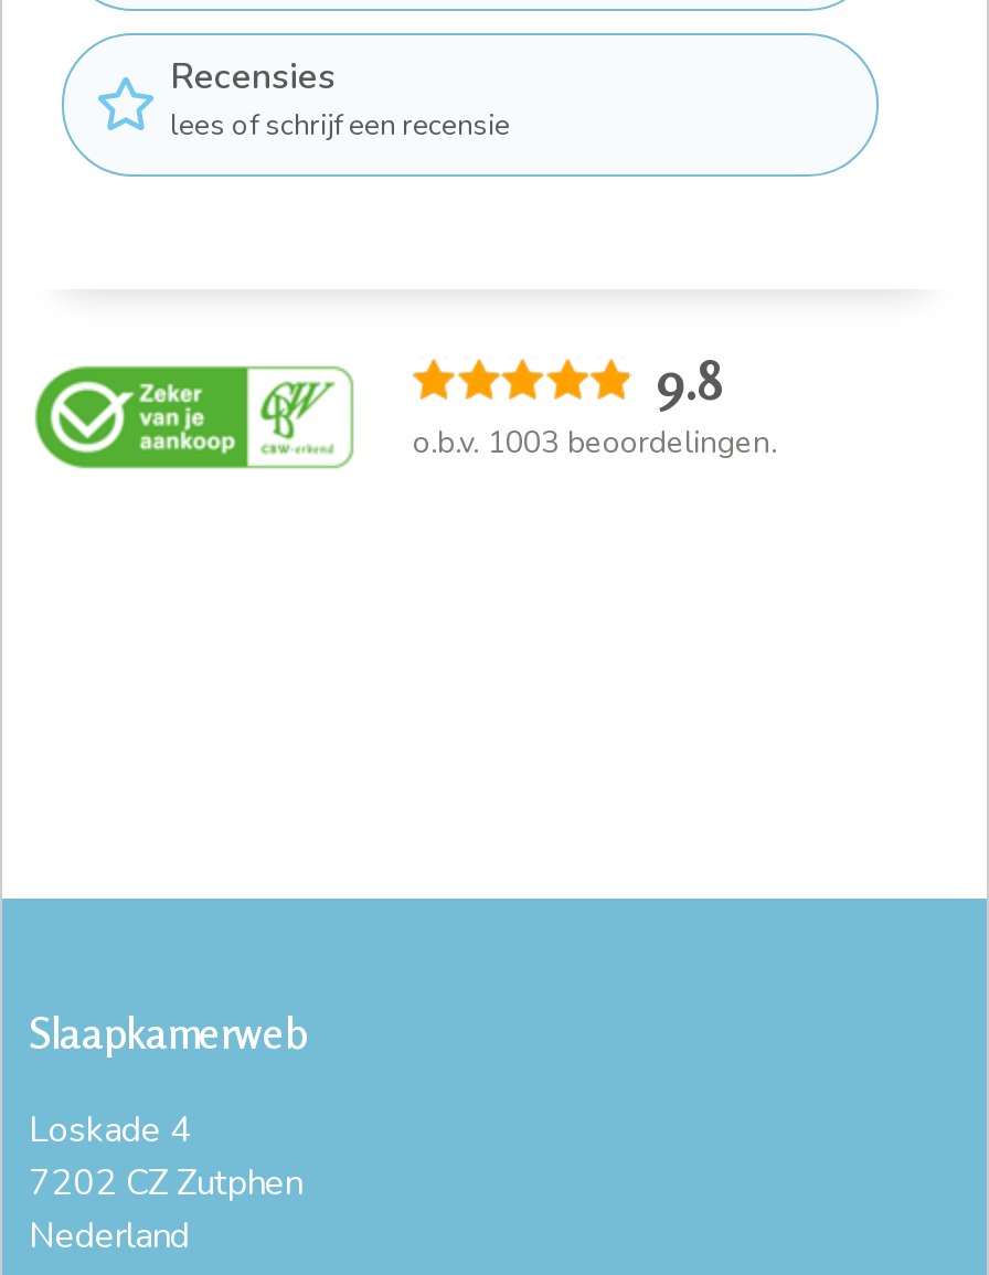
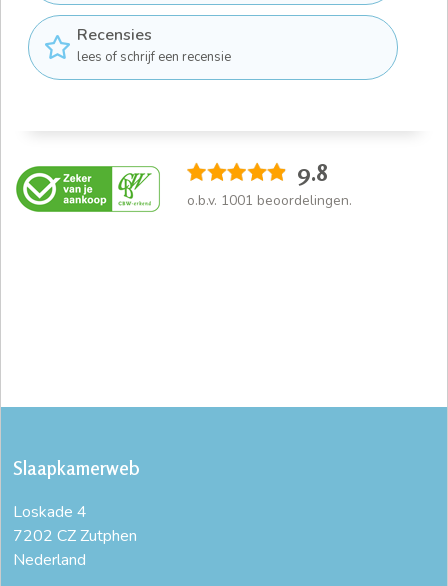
- o.b.v. 1003 beoordelingen.
+ o.b.v. 1001 beoordelingen.
